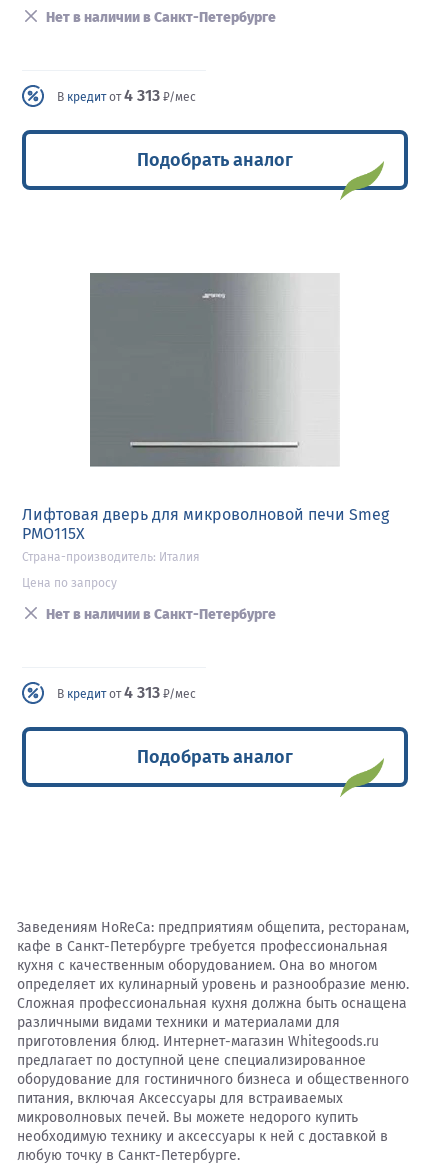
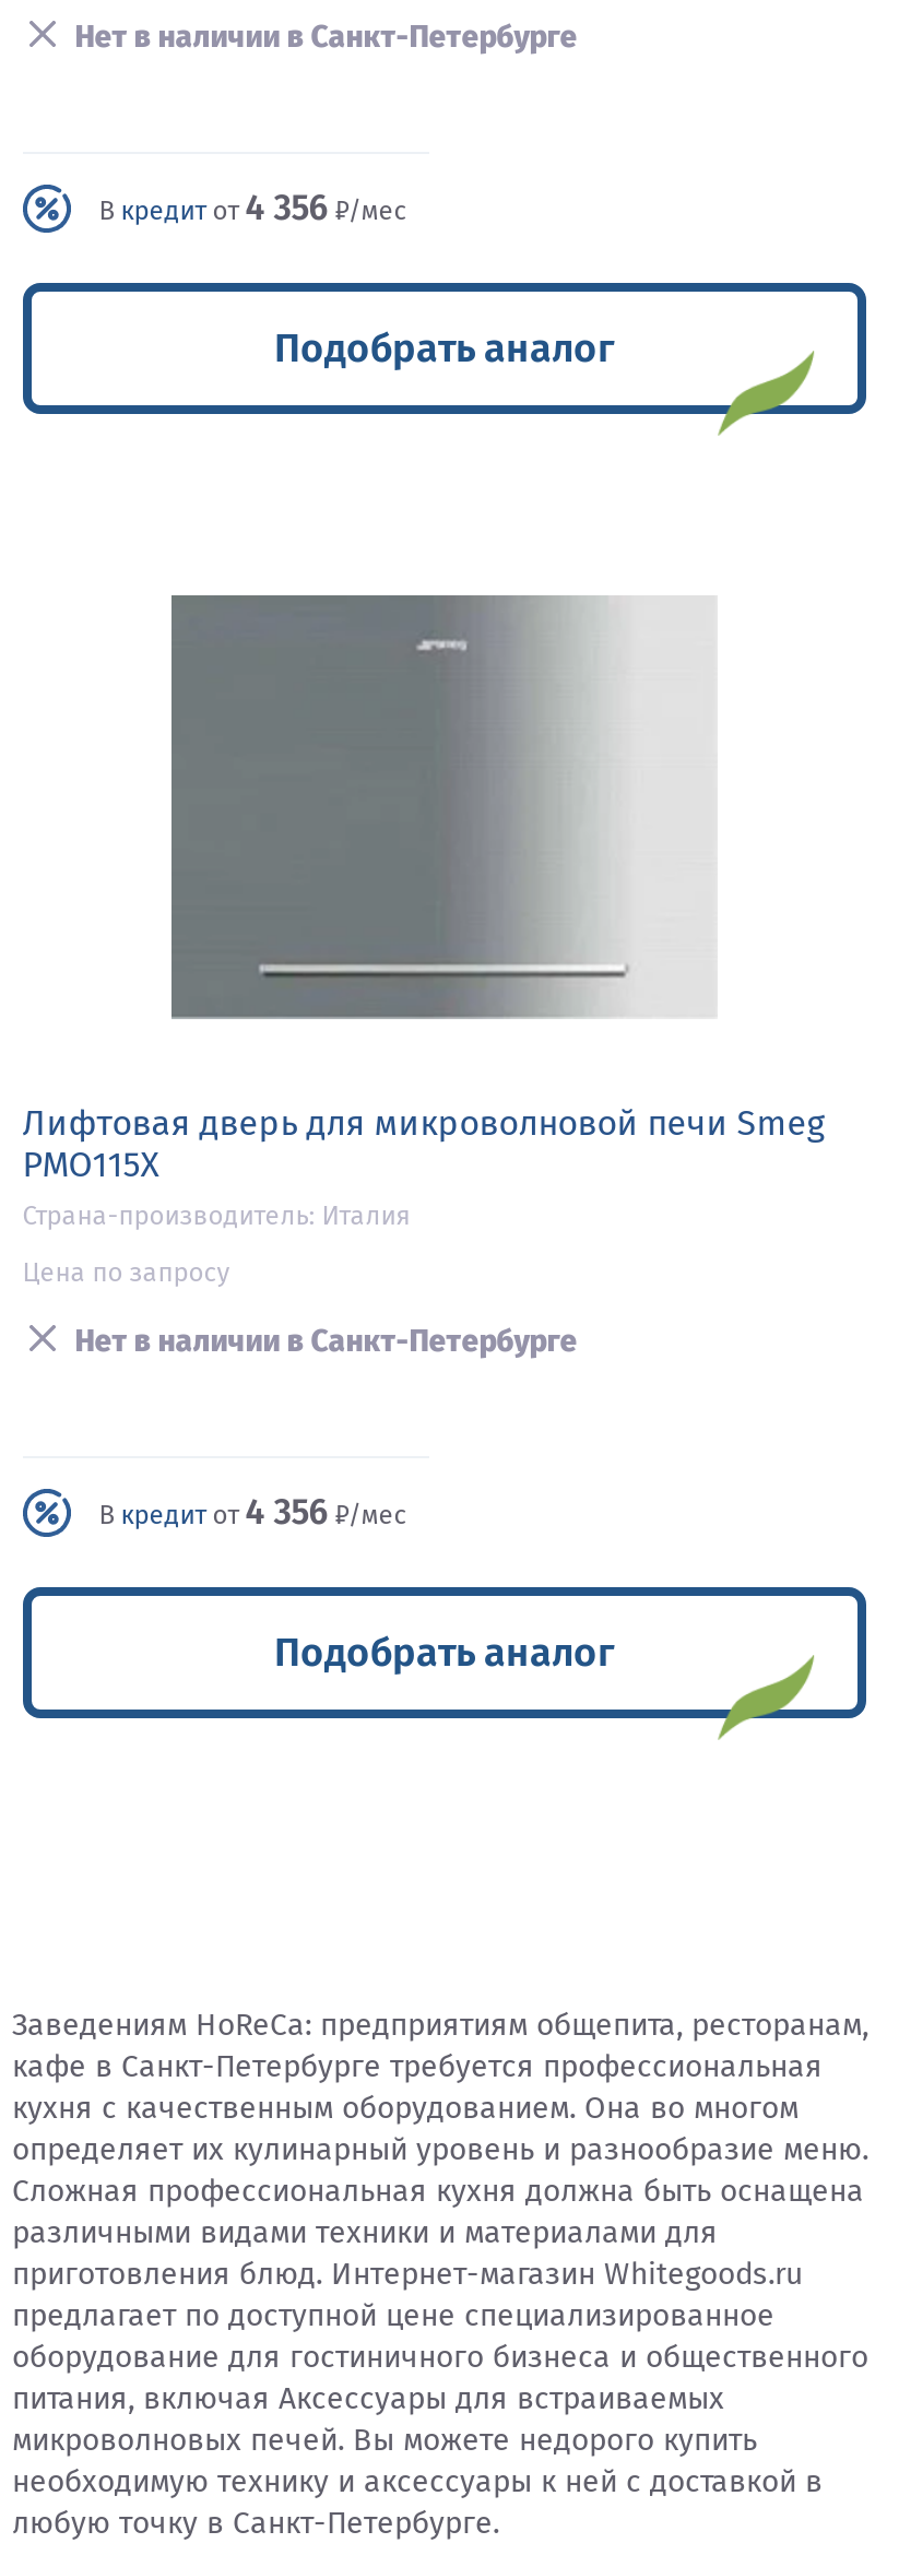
- В кредит от4 313 ₽/мес
+ В кредит от4 356 ₽/мес

- В кредит от4 313 ₽/мес
+ В кредит от4 356 ₽/мес
